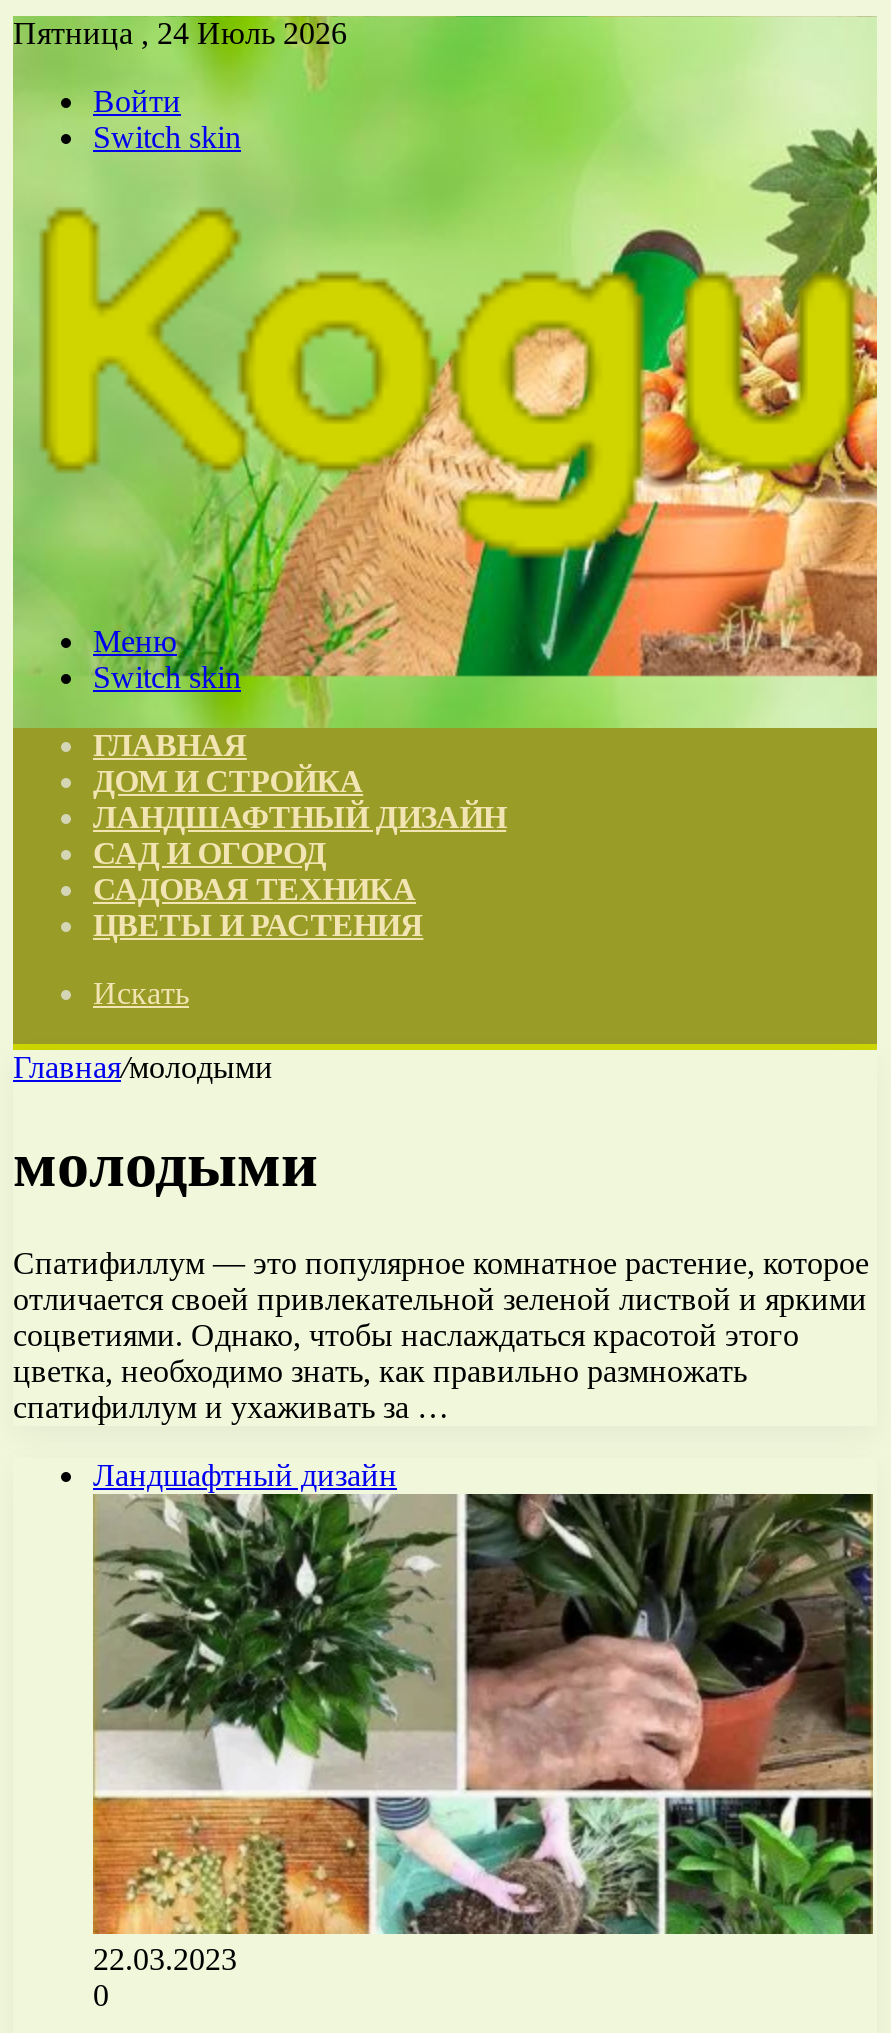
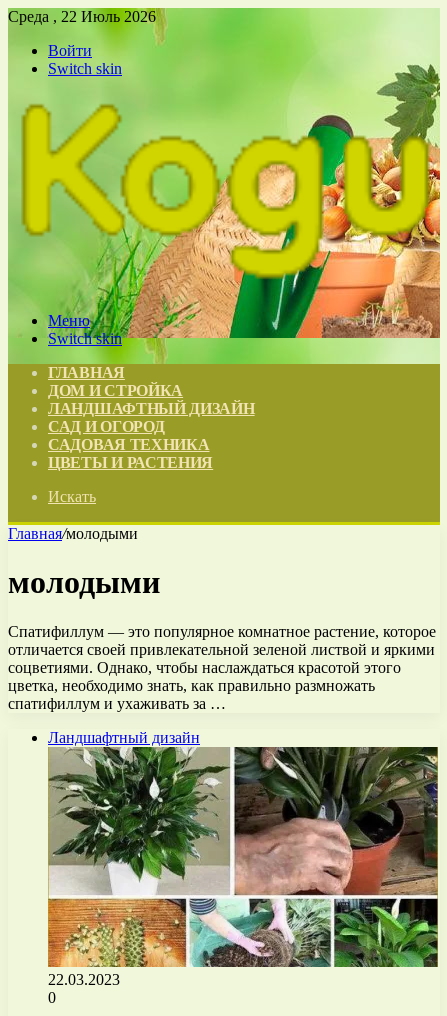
- Пятница , 24 Июль 2026
+ Среда , 22 Июль 2026
